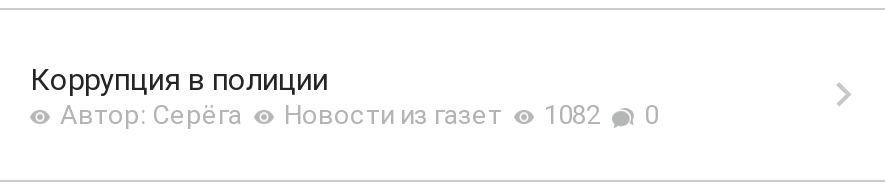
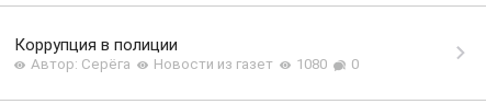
- Автор: Серёга Новости из газет 1082 0
+ Автор: Серёга Новости из газет 1080 0
